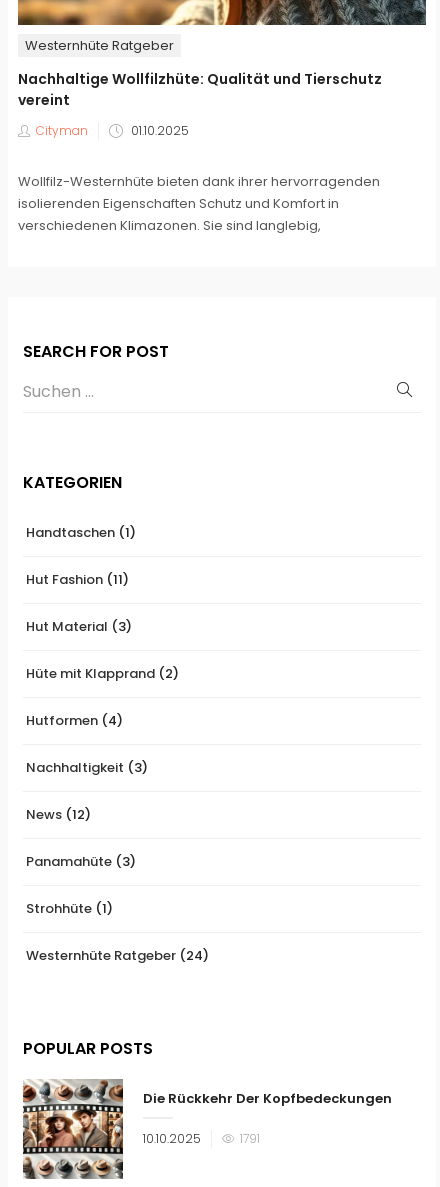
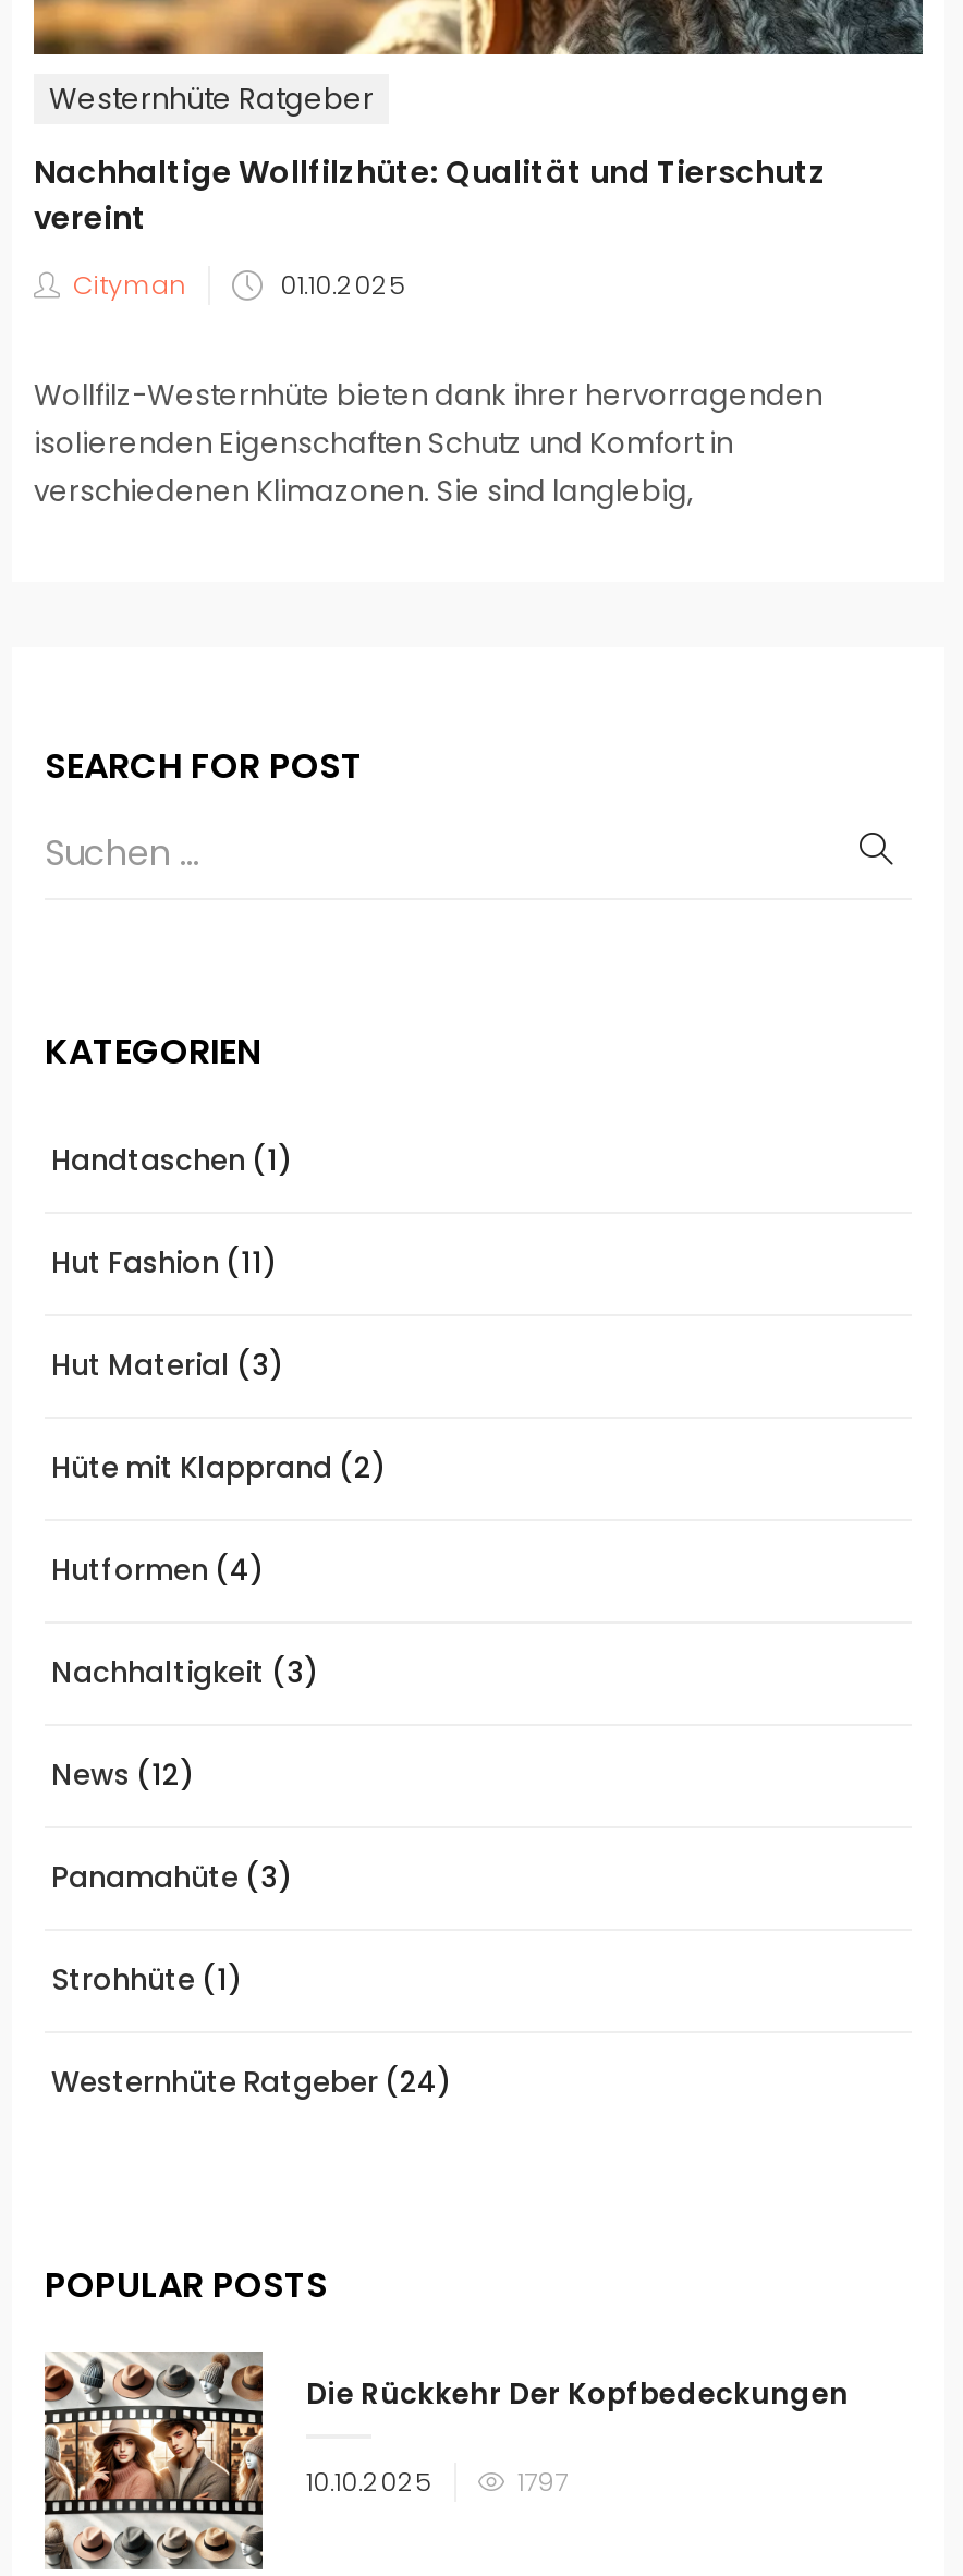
- 1791
+ 1797
